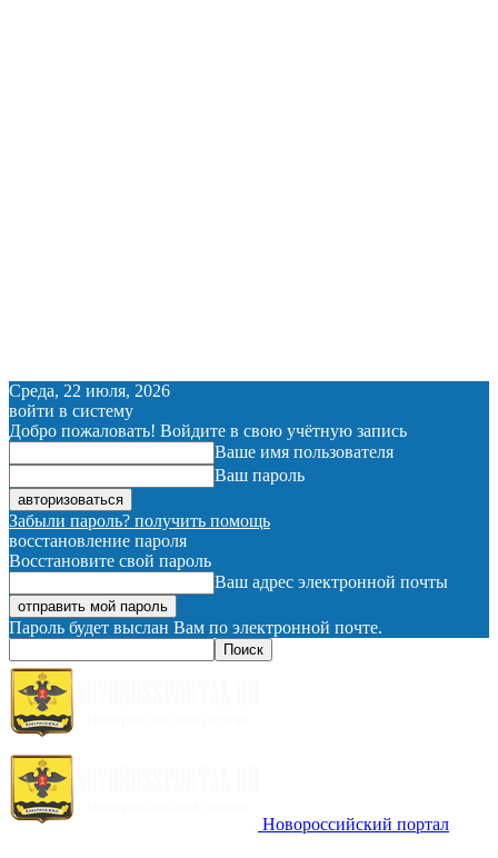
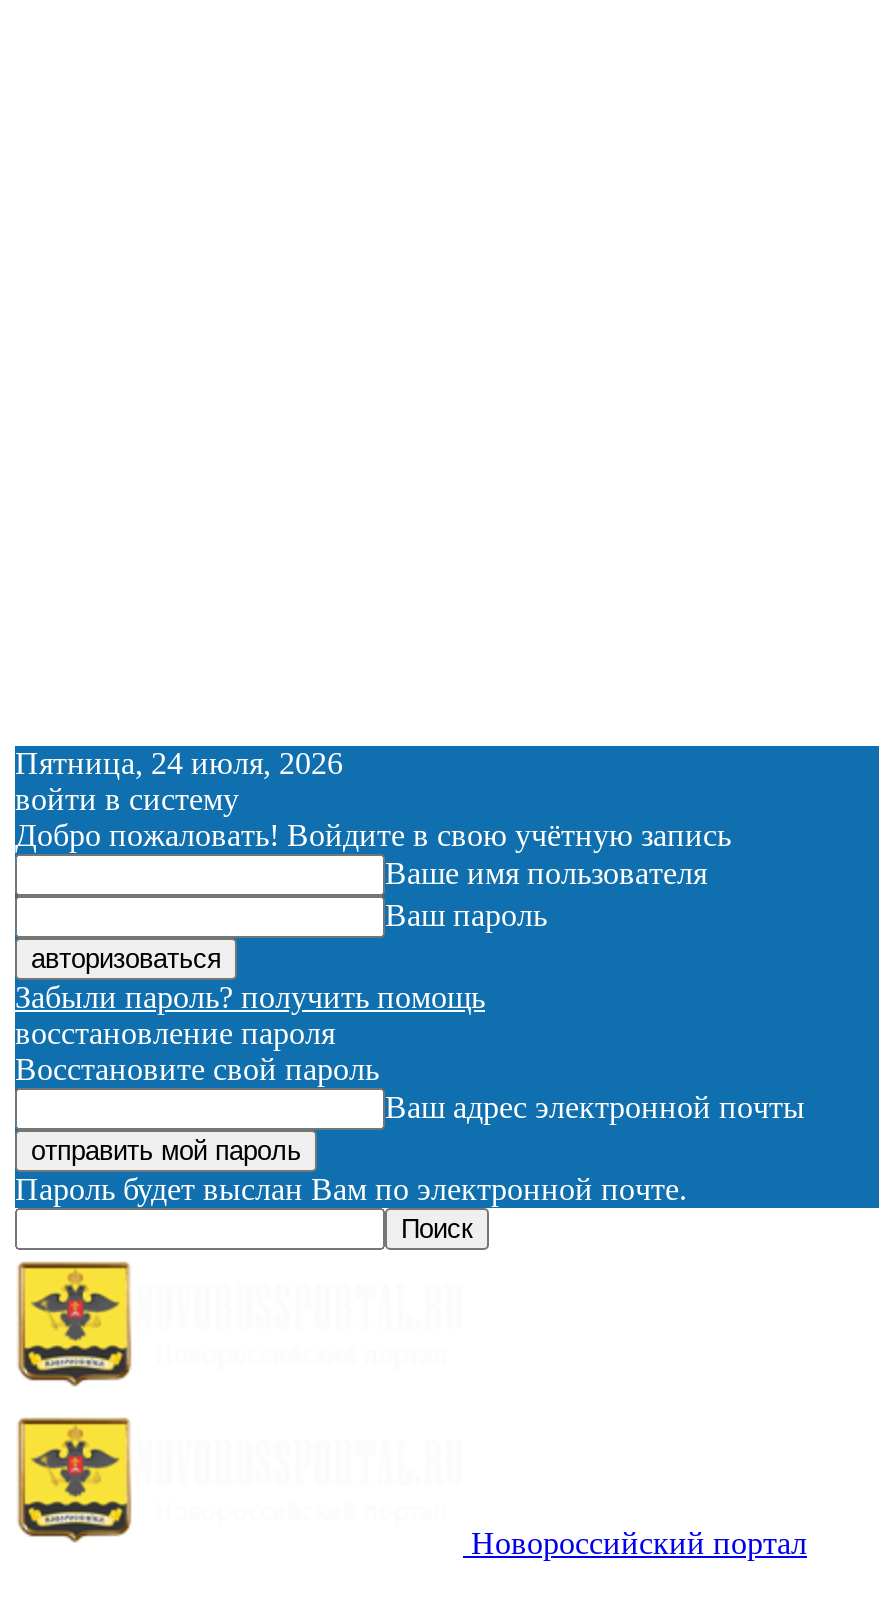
- Среда, 22 июля, 2026
+ Пятница, 24 июля, 2026
